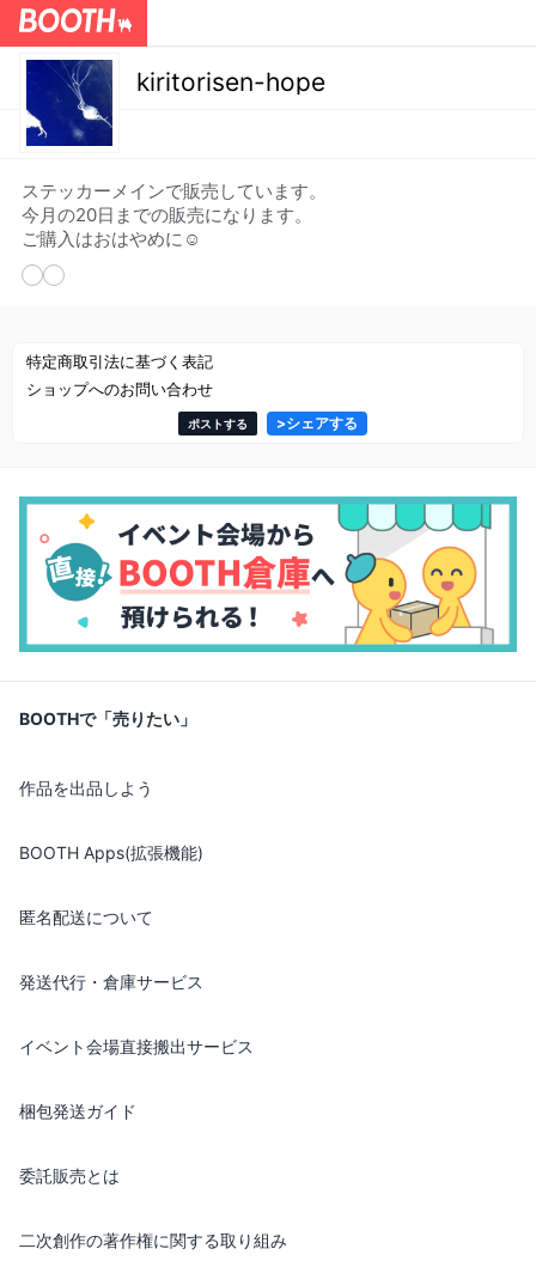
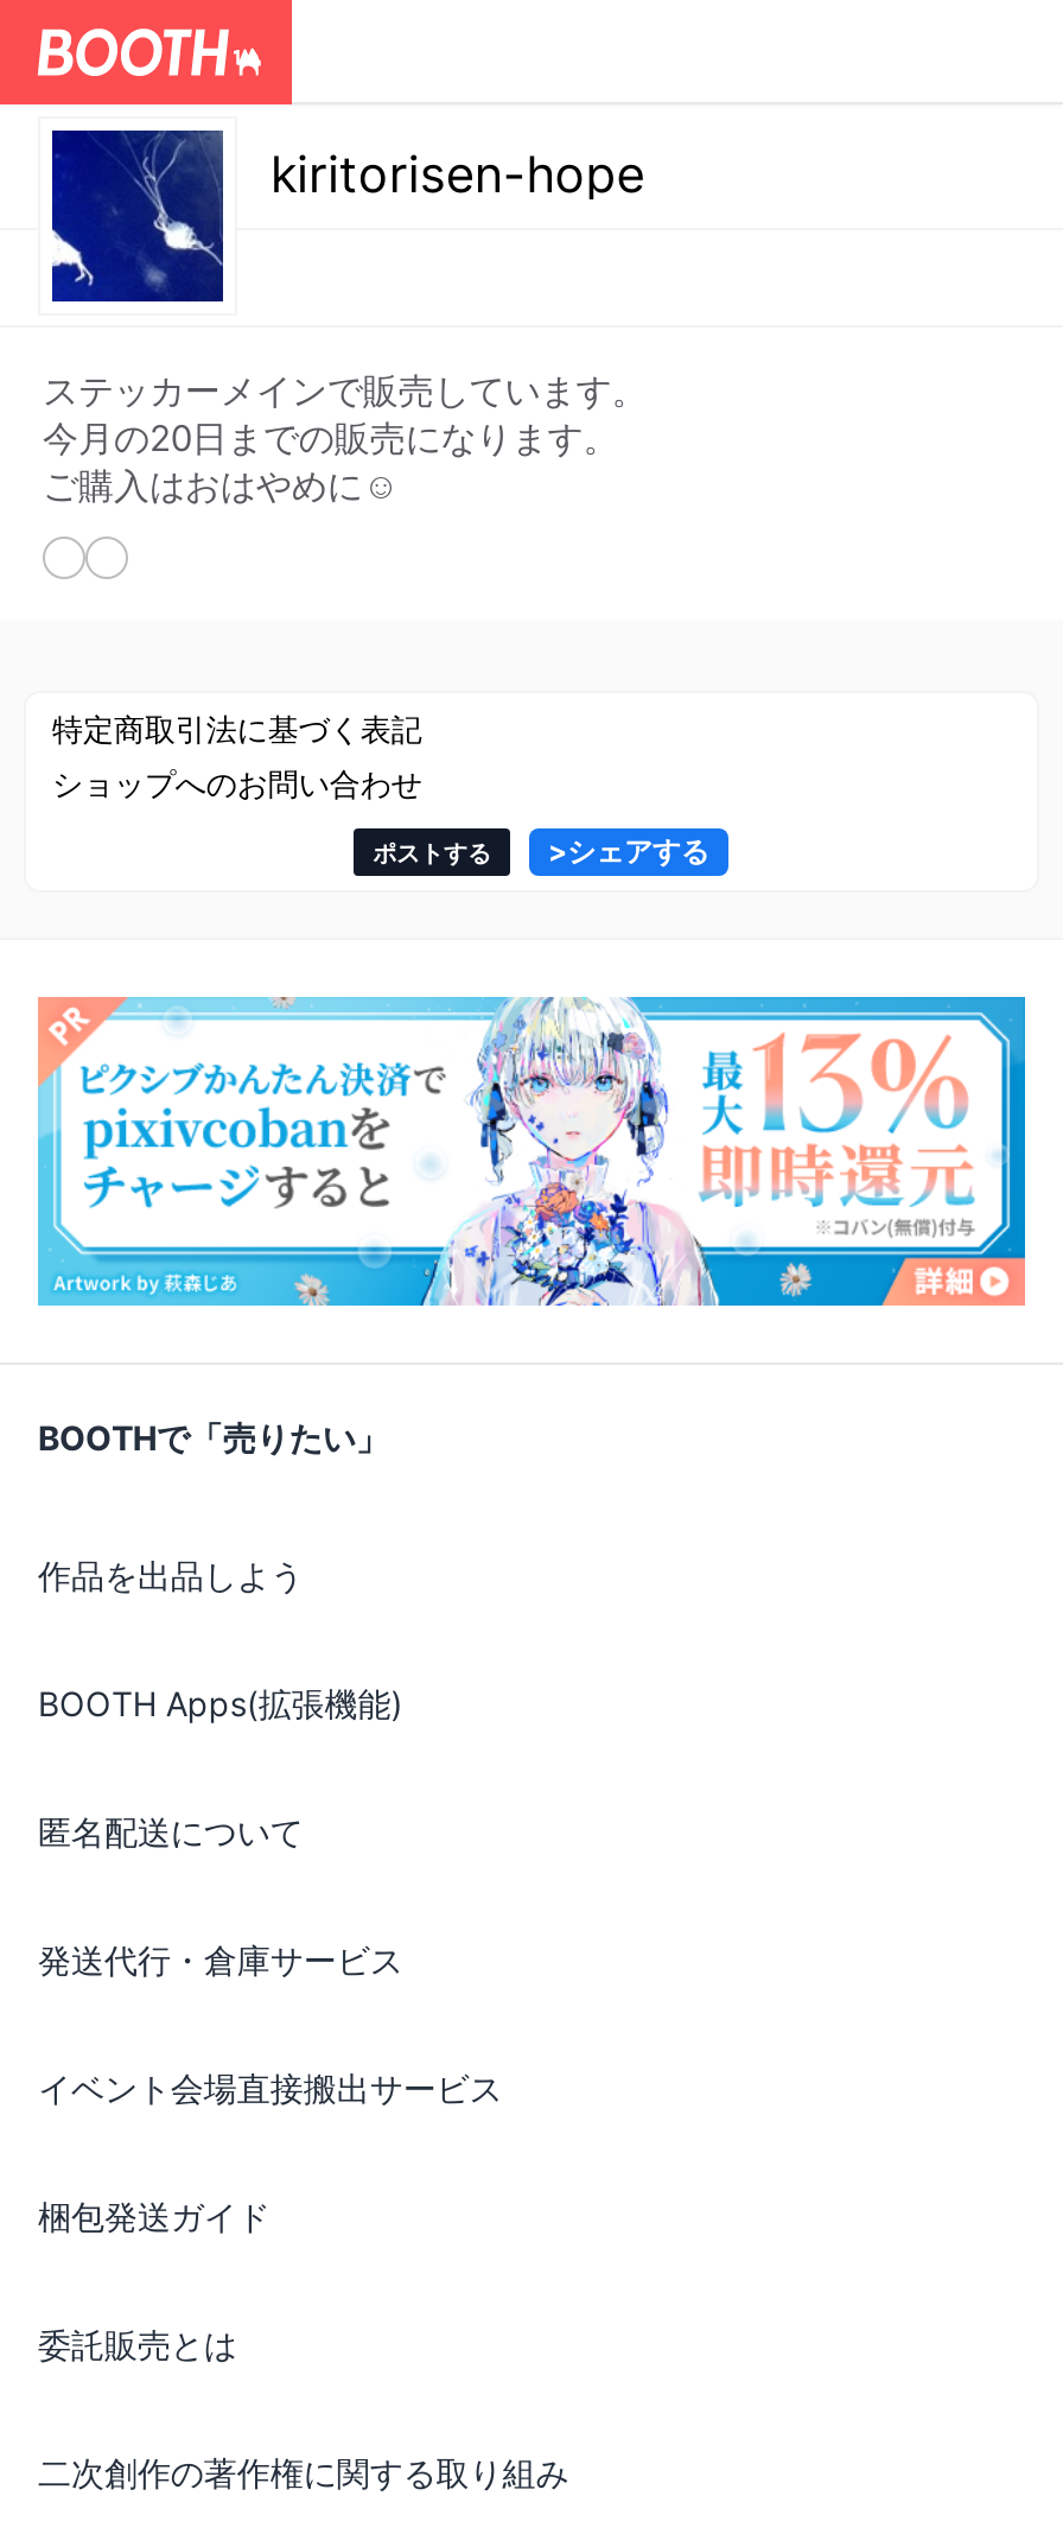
- [image]
+ [image]
